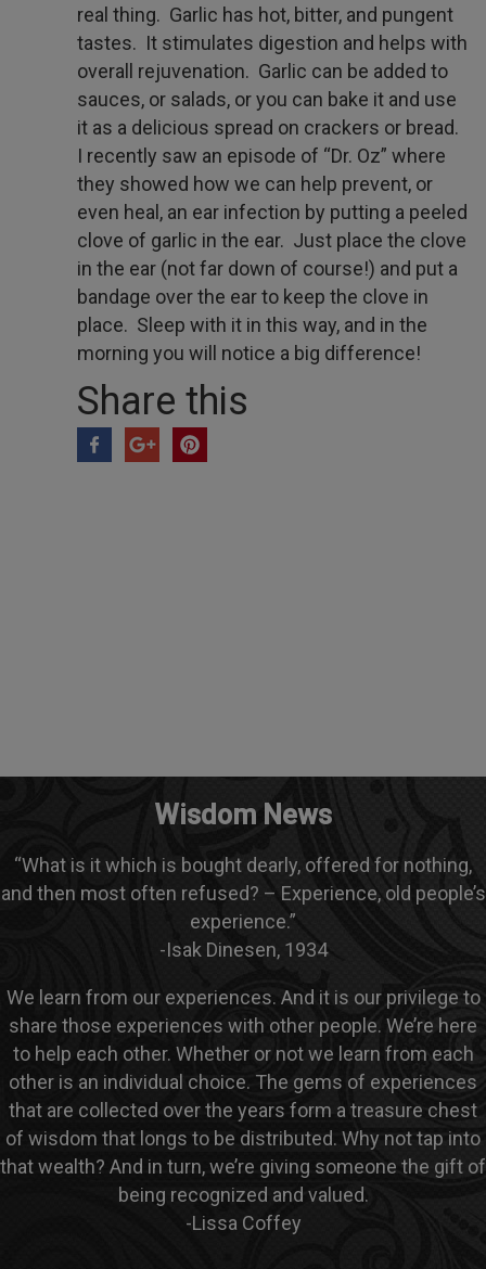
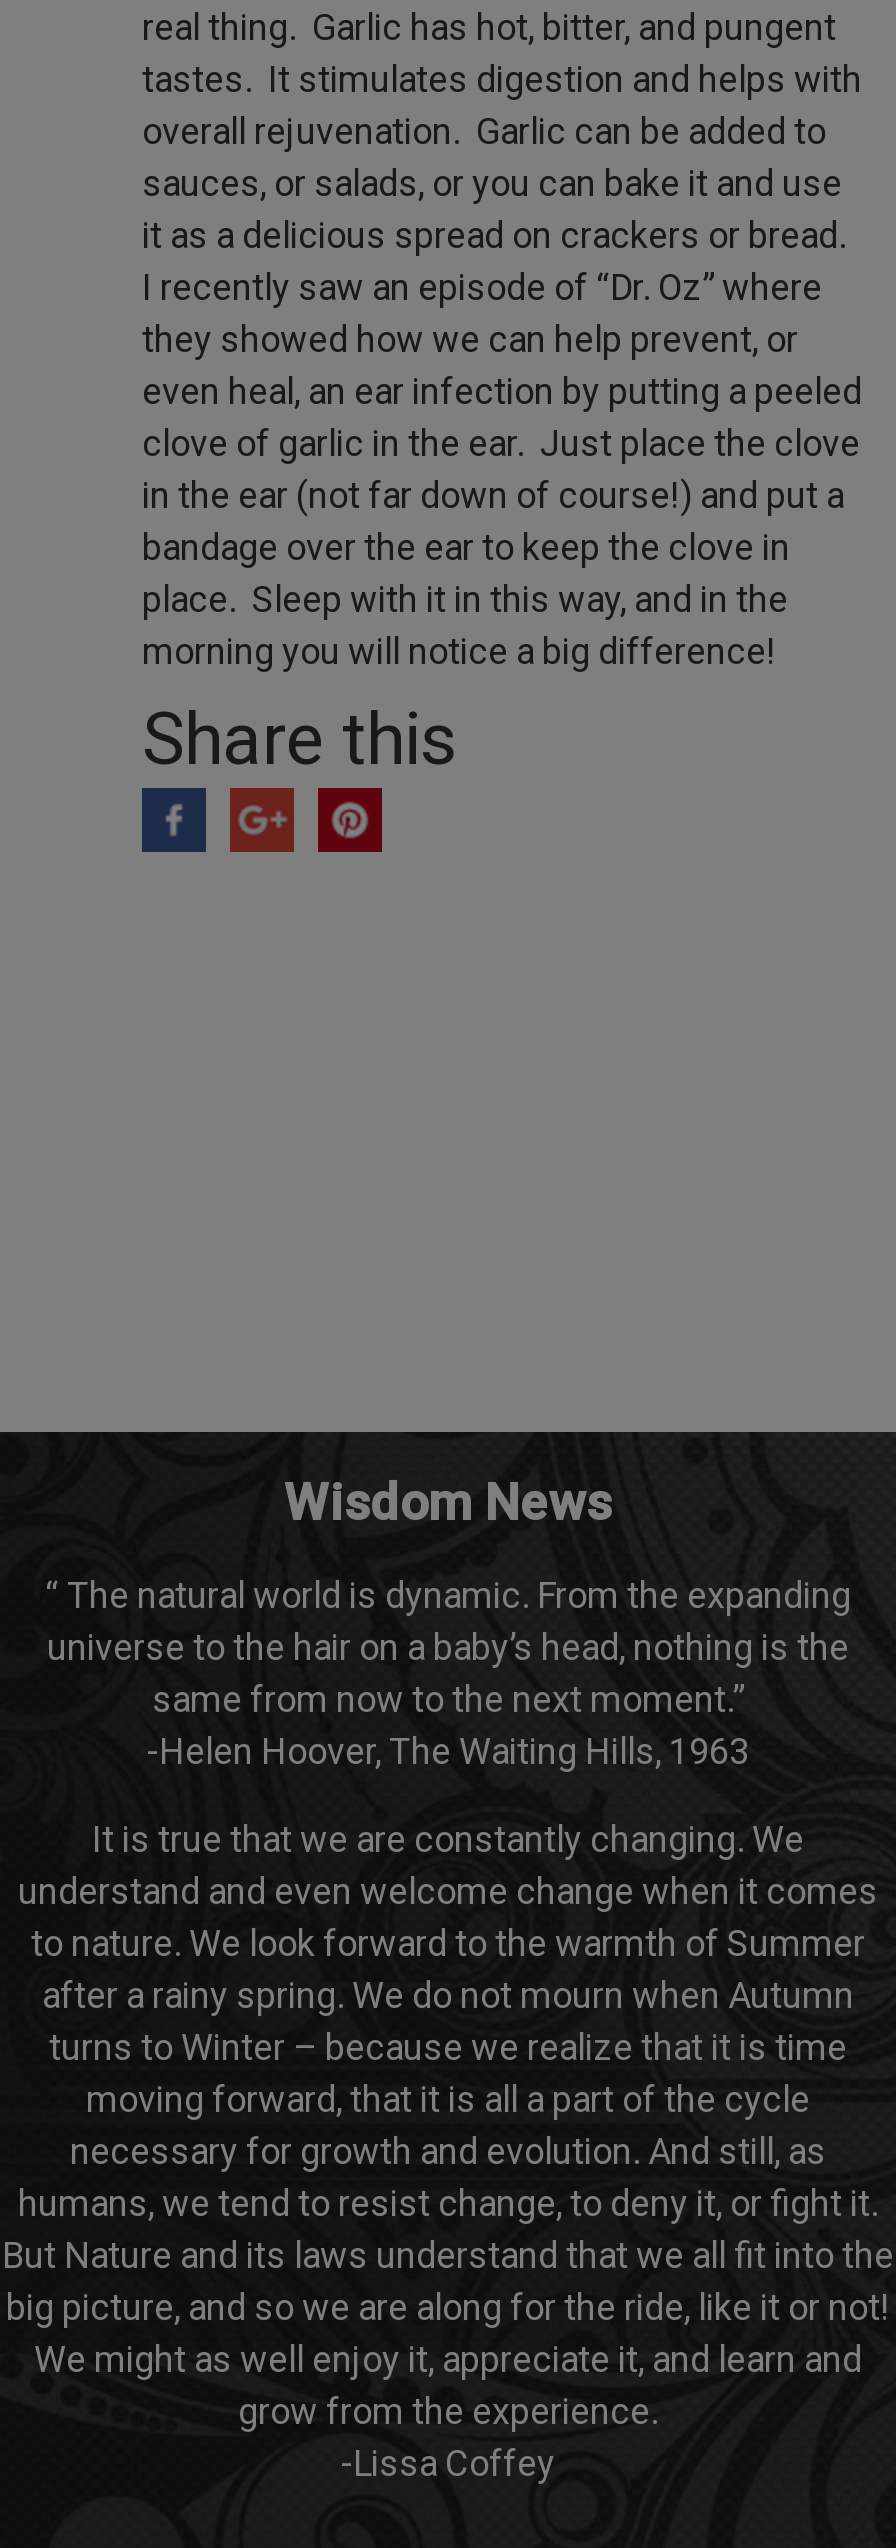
- “What is it which is bought dearly, offered for nothing,
- and then most often refused? – Experience, old people’s
- experience.”
- -Isak Dinesen, 1934
+ “ The natural world is dynamic. From the expanding
+ universe to the hair on a baby’s head, nothing is the
+ same from now to the next moment.”
+ -Helen Hoover, The Waiting Hills, 1963

- We learn from our experiences. And it is our privilege to
- share those experiences with other people. We’re here
- to help each other. Whether or not we learn from each
- other is an individual choice. The gems of experiences
- that are collected over the years form a treasure chest
- of wisdom that longs to be distributed. Why not tap into
- that wealth? And in turn, we’re giving someone the gift of
- being recognized and valued.
+ It is true that we are constantly changing. We
+ understand and even welcome change when it comes
+ to nature. We look forward to the warmth of Summer
+ after a rainy spring. We do not mourn when Autumn
+ turns to Winter – because we realize that it is time
+ moving forward, that it is all a part of the cycle
+ necessary for growth and evolution. And still, as
+ humans, we tend to resist change, to deny it, or fight it.
+ But Nature and its laws understand that we all fit into the
+ big picture, and so we are along for the ride, like it or not!
+ We might as well enjoy it, appreciate it, and learn and
+ grow from the experience.
